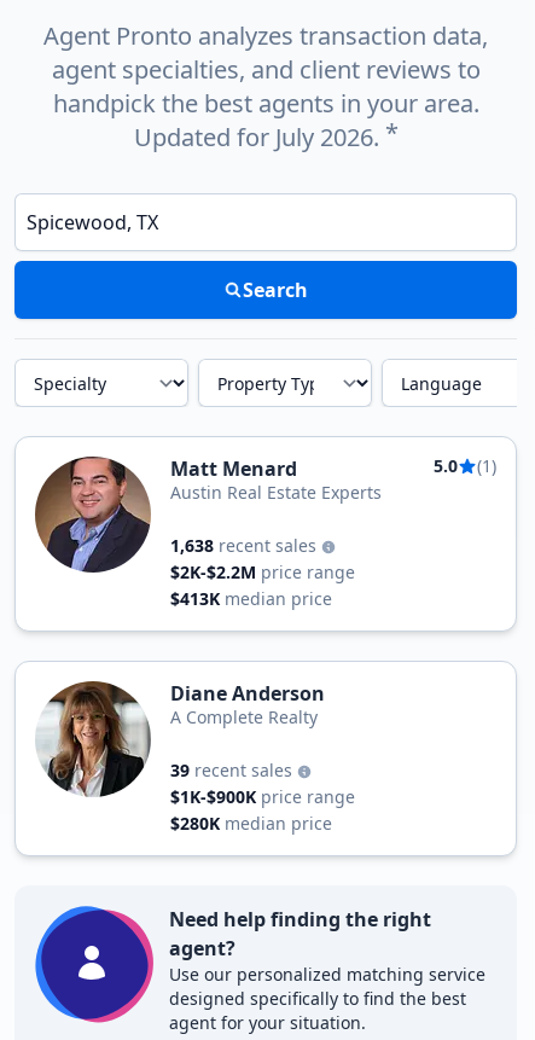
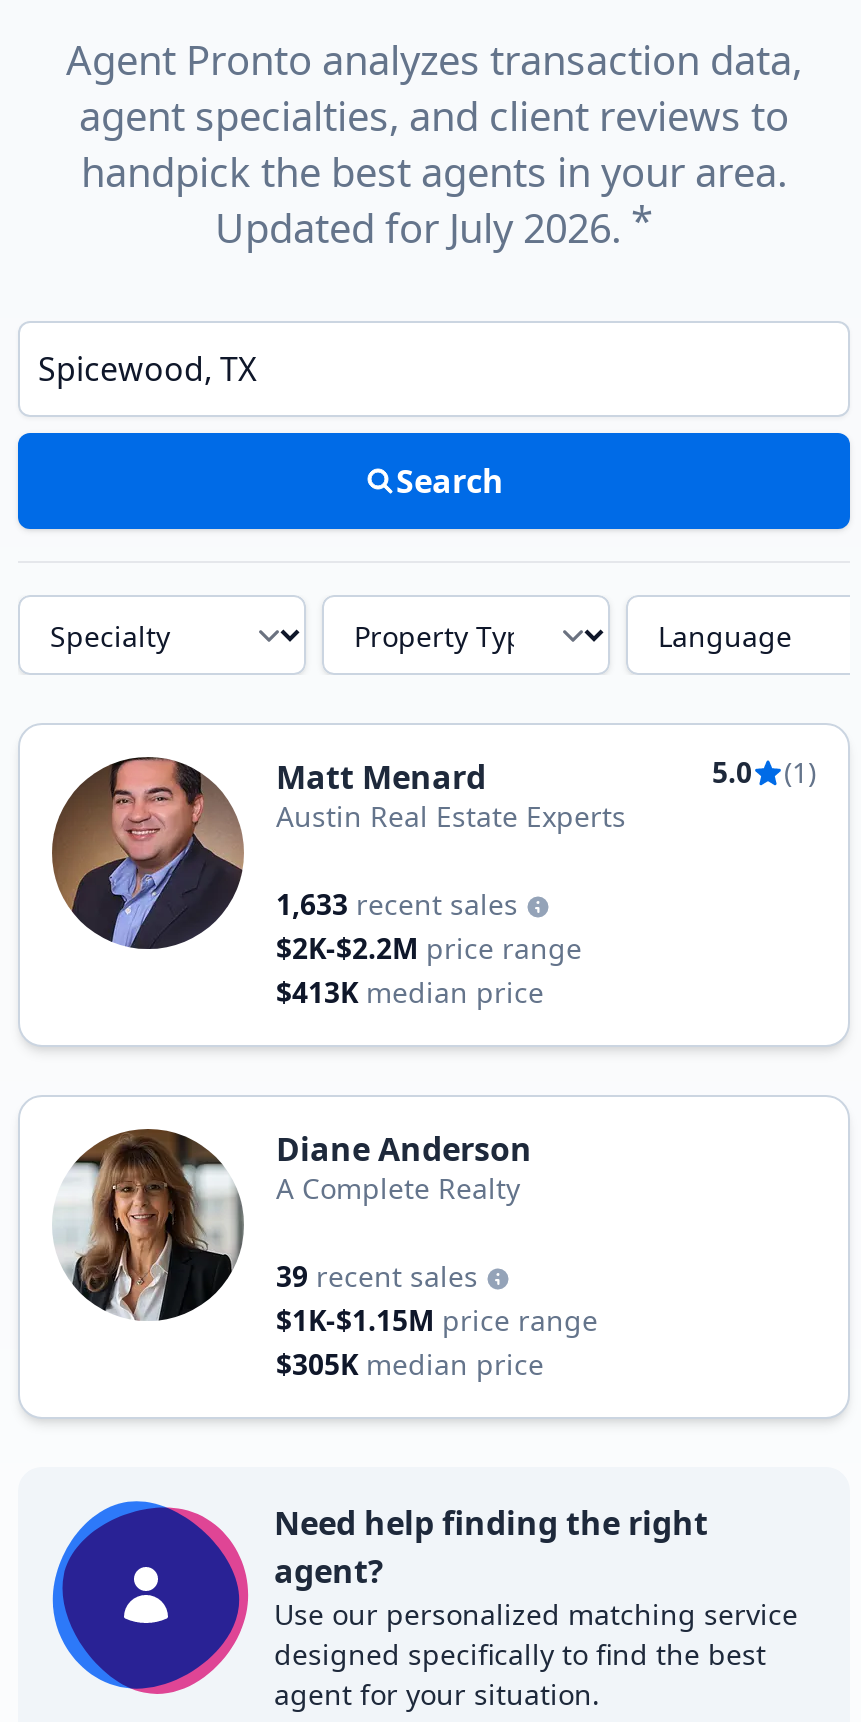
- 1,638 recent sales
+ 1,633 recent sales

- $1K-$900K price range
+ $1K-$1.15M price range

- $280K median price
+ $305K median price
